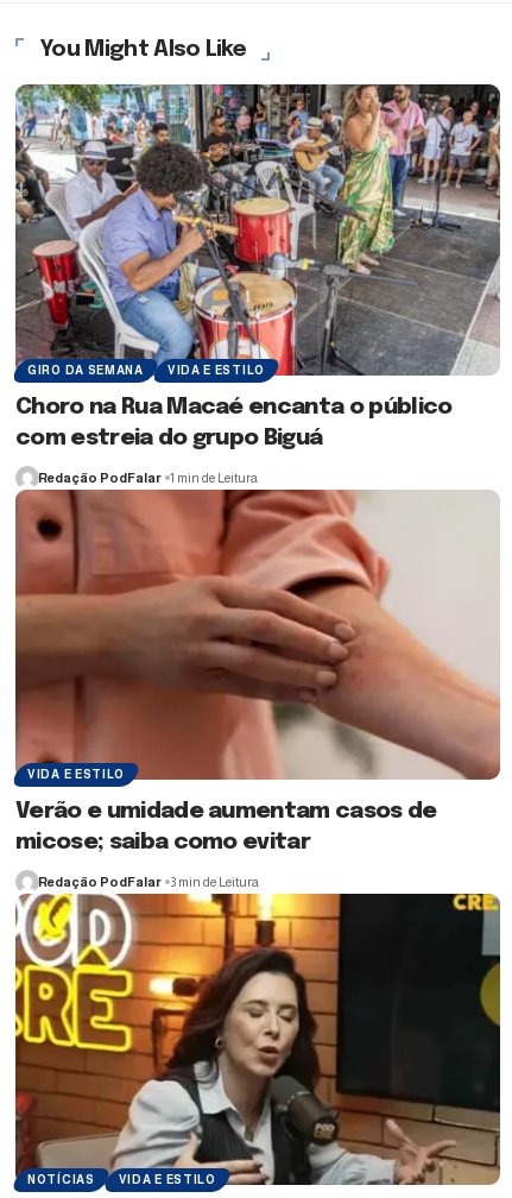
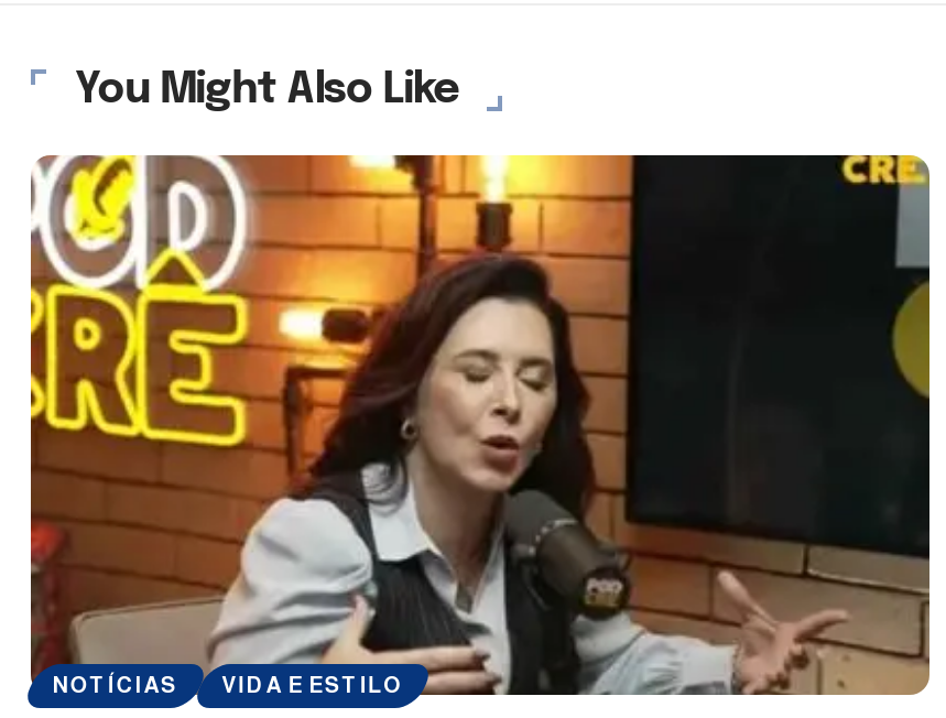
- [image]
- GIRO DA SEMANA
- VIDA E ESTILO
- Choro na Rua Macaé encanta o público
- com estreia do grupo Biguá
- Redação PodFalar 1 min de Leitura

- [image]
- VIDA E ESTILO
- Verão e umidade aumentam casos de
- micose; saiba como evitar
- Redação PodFalar 3 min de Leitura
